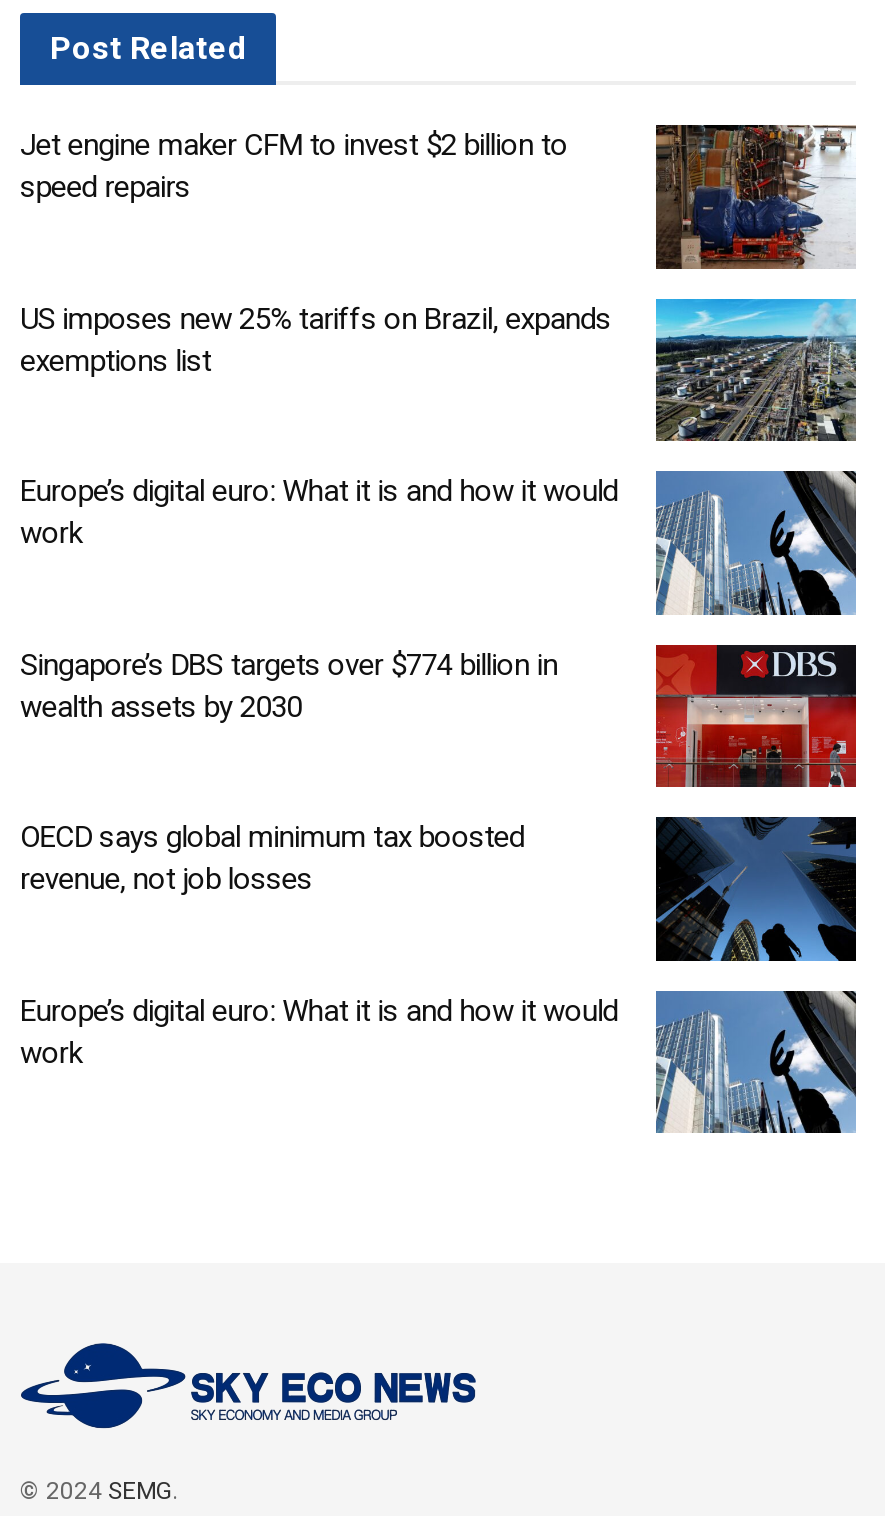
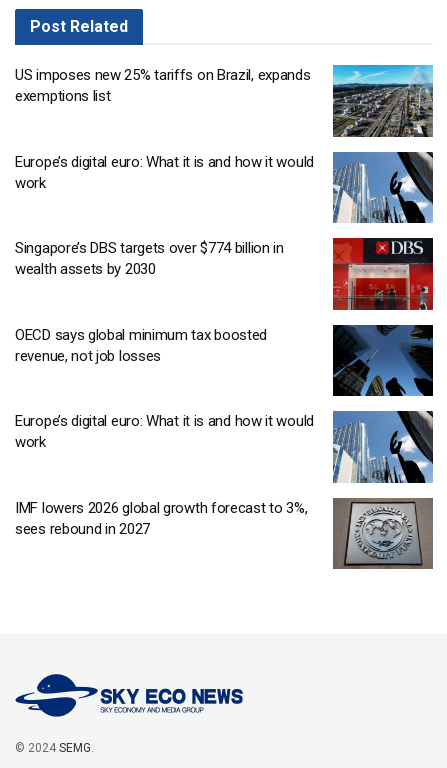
- Jet engine maker CFM to invest $2 billion to
- speed repairs

- [image]

moved up: [image] | US imposes new 25% tariffs on Brazil, expands | exemptions list | ... | Europe’s digital euro: What it is and how it would | work

+ [image]
+ IMF lowers 2026 global growth forecast to 3%,
+ sees rebound in 2027
